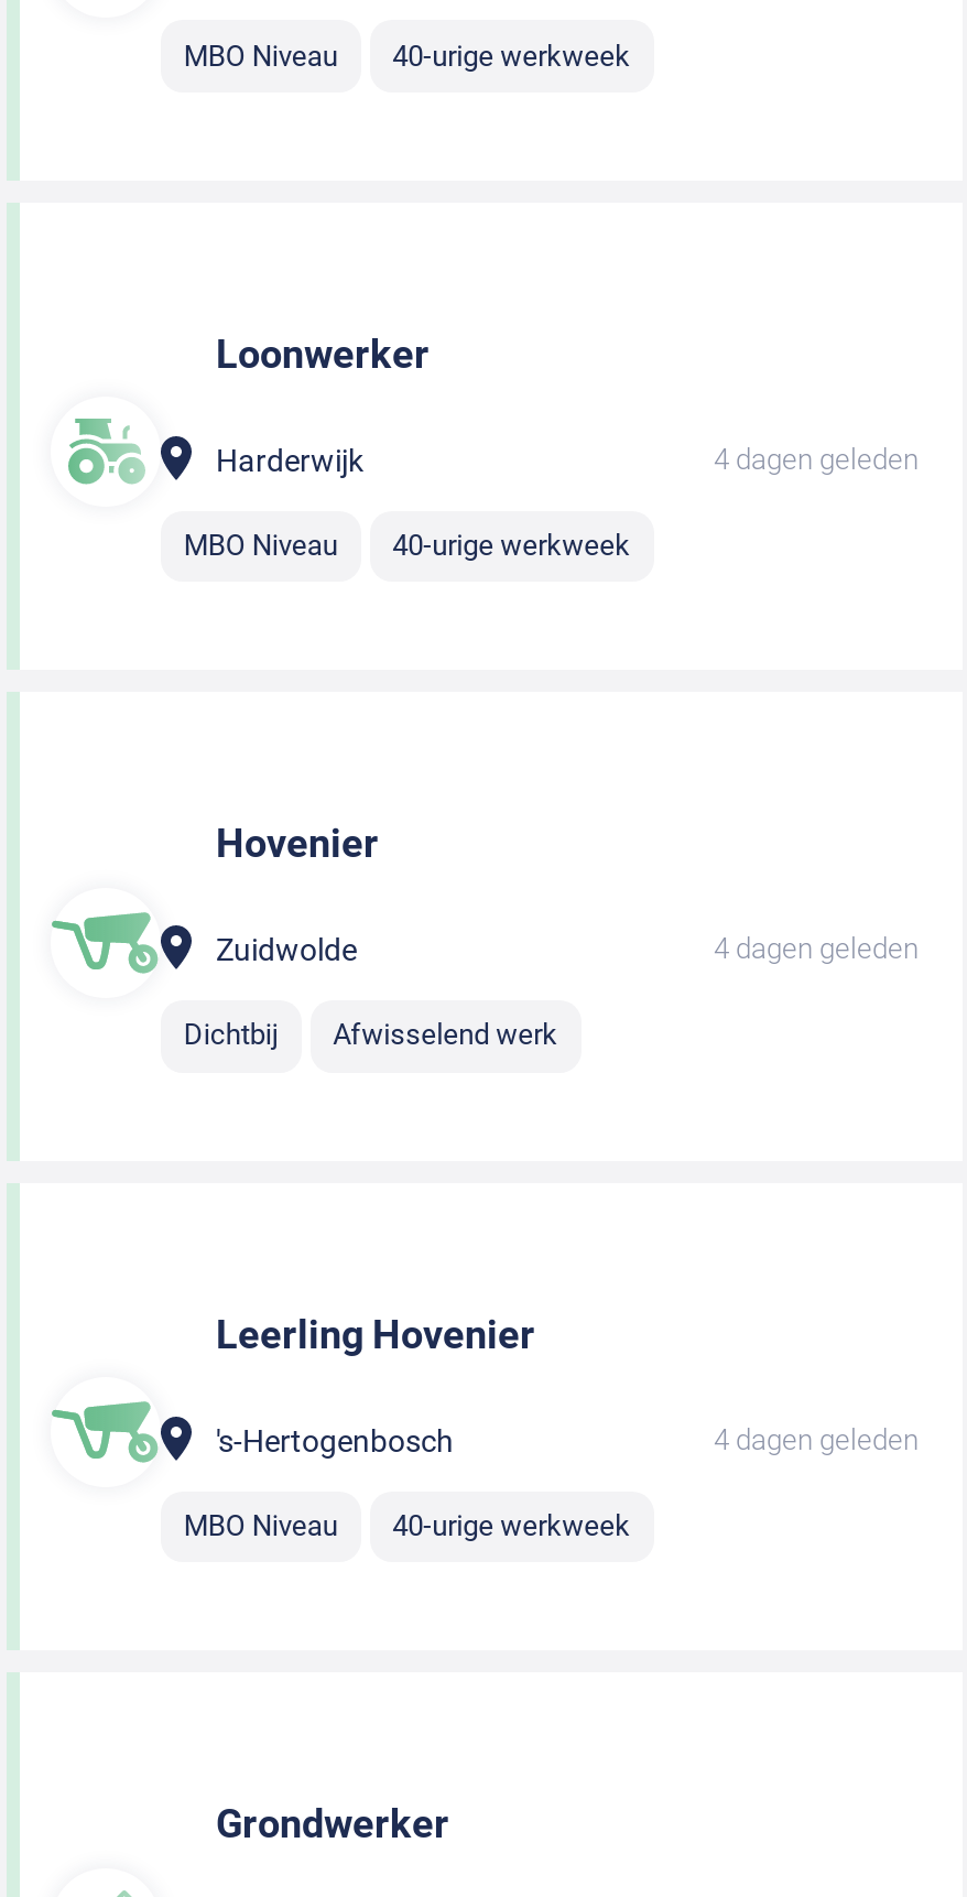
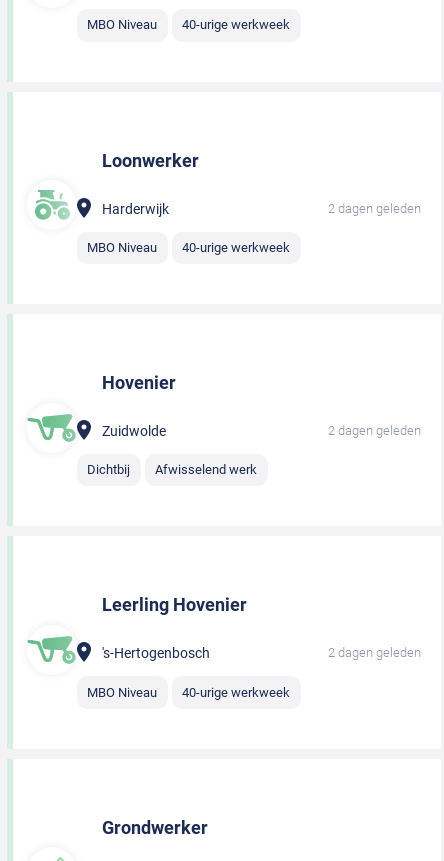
- 4 dagen geleden
+ 2 dagen geleden

- 4 dagen geleden
+ 2 dagen geleden

- 4 dagen geleden
+ 2 dagen geleden
